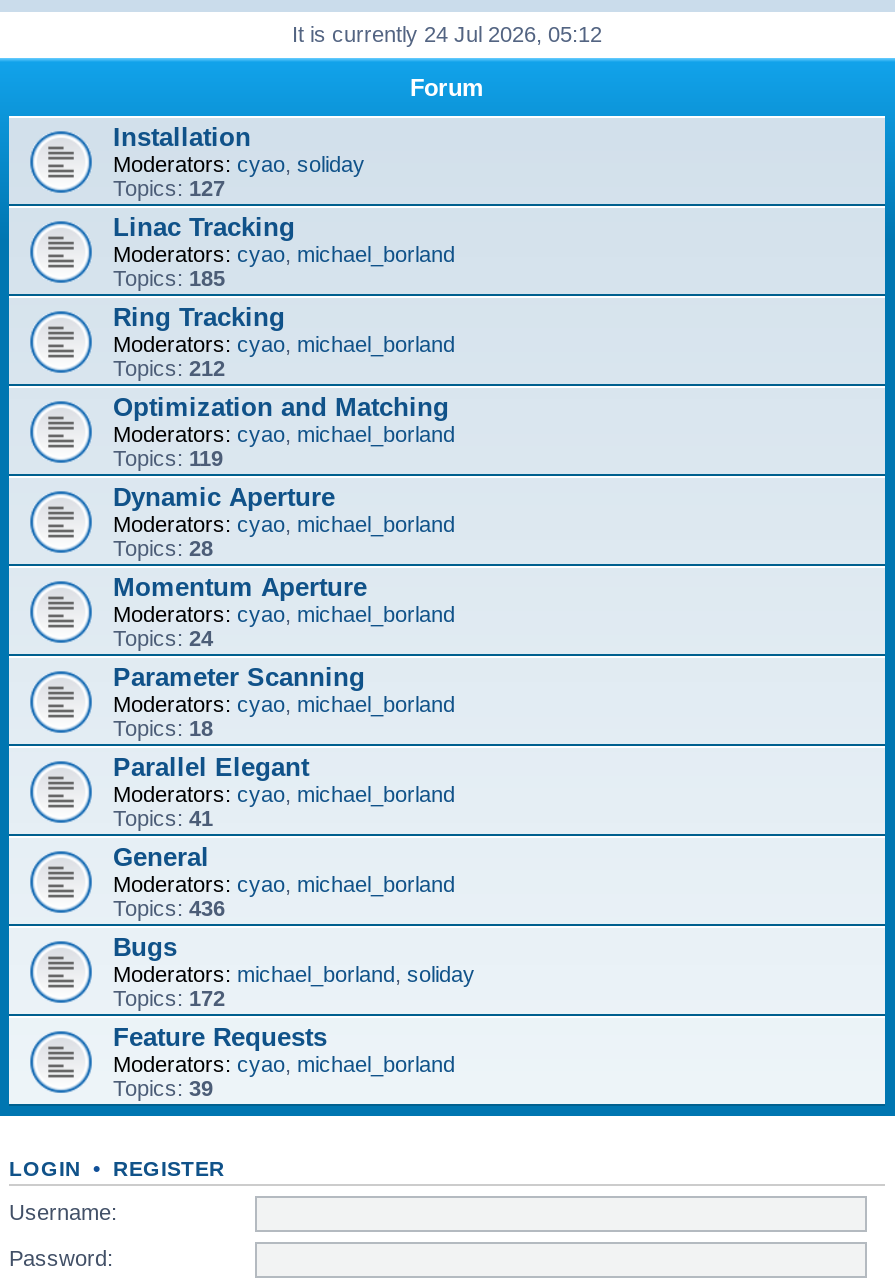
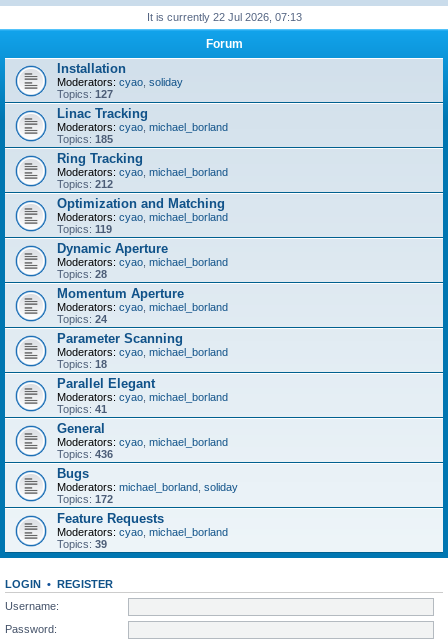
- It is currently 24 Jul 2026, 05:12
+ It is currently 22 Jul 2026, 07:13
